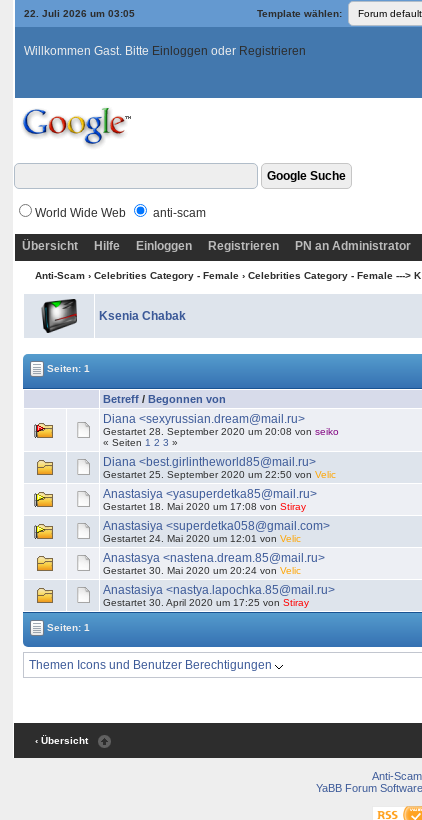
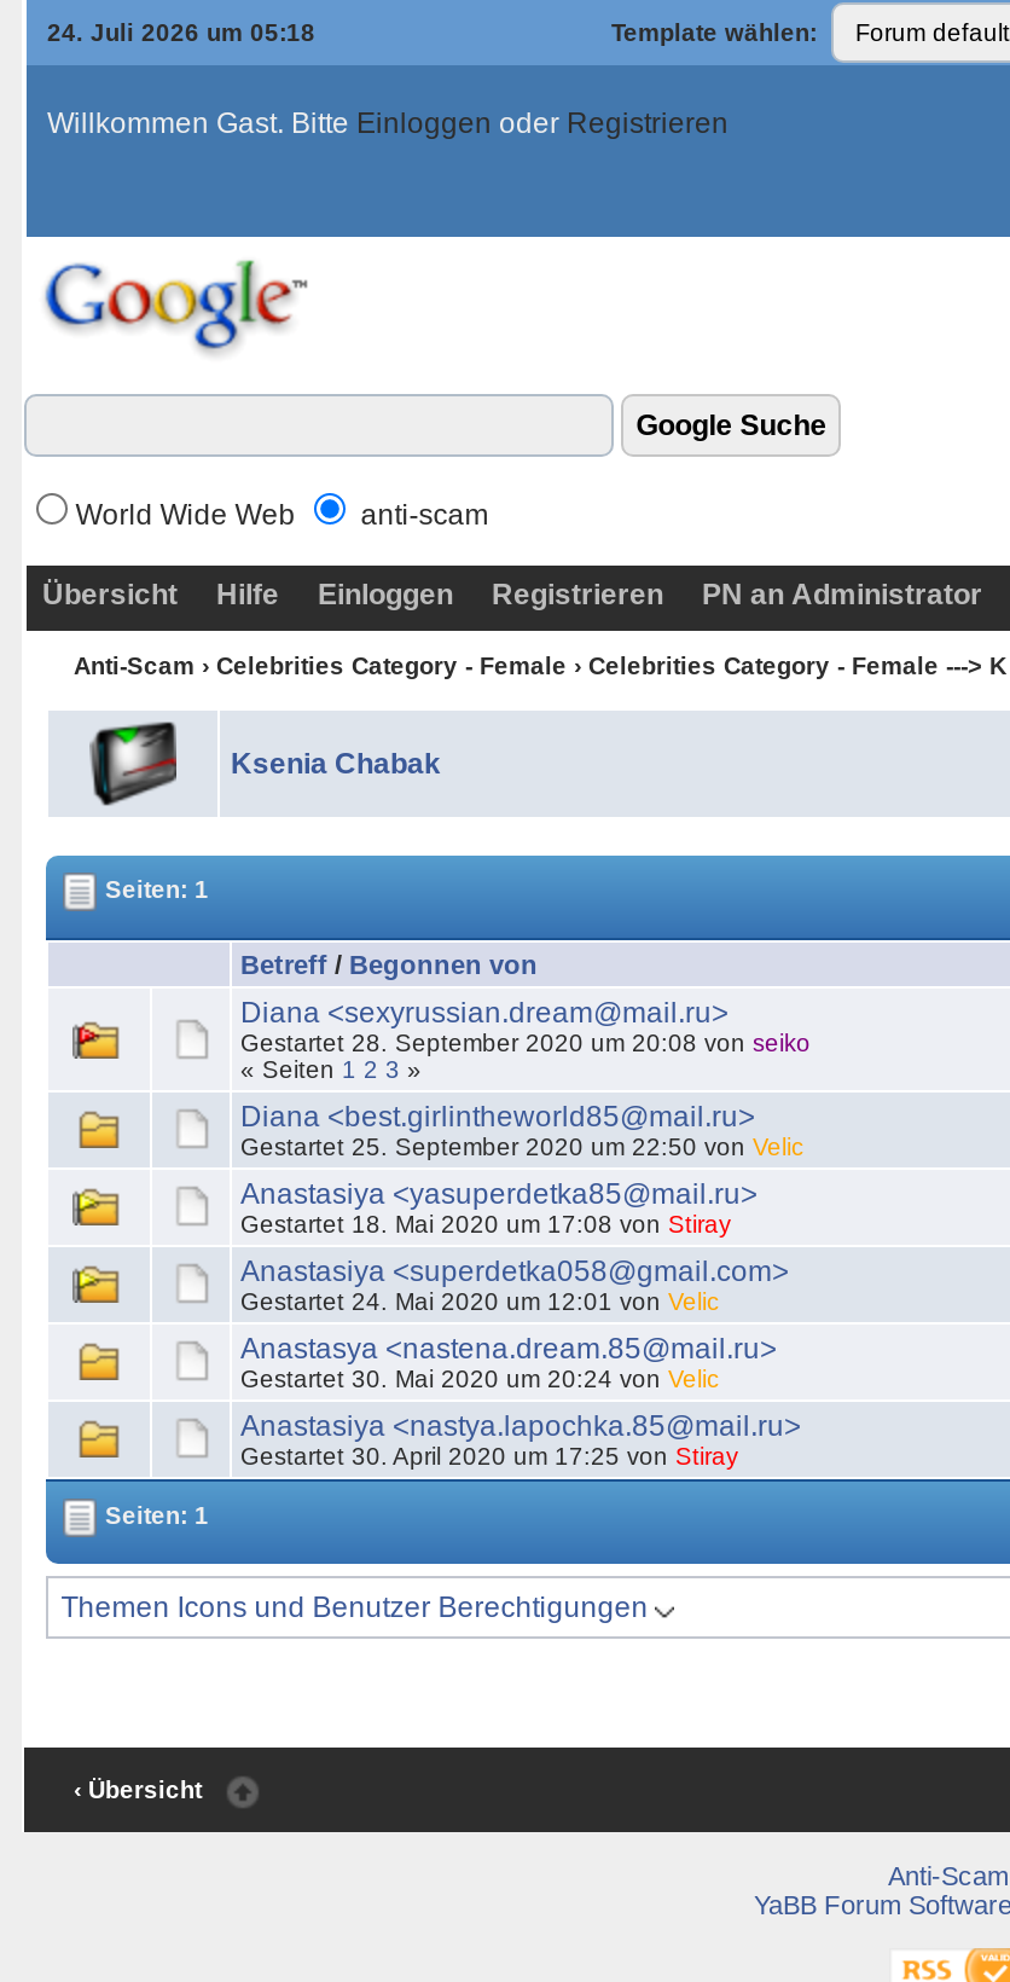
- 22. Juli 2026 um 03:05
+ 24. Juli 2026 um 05:18
